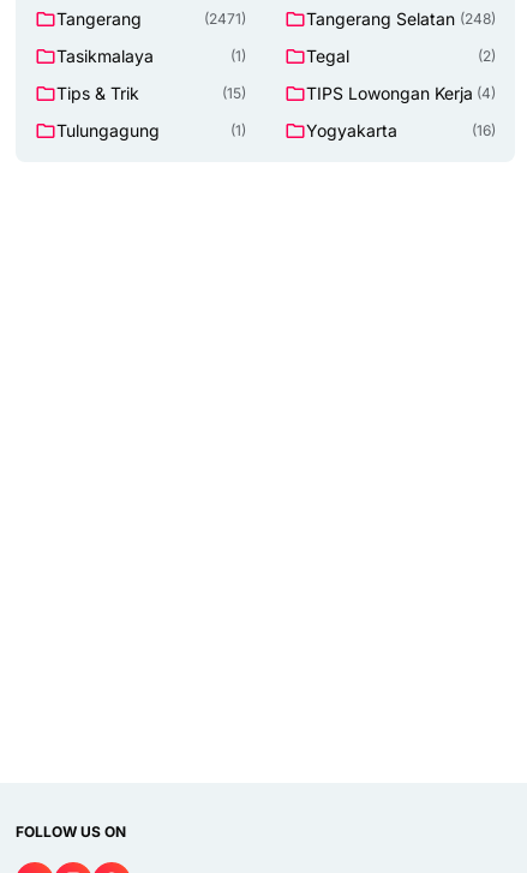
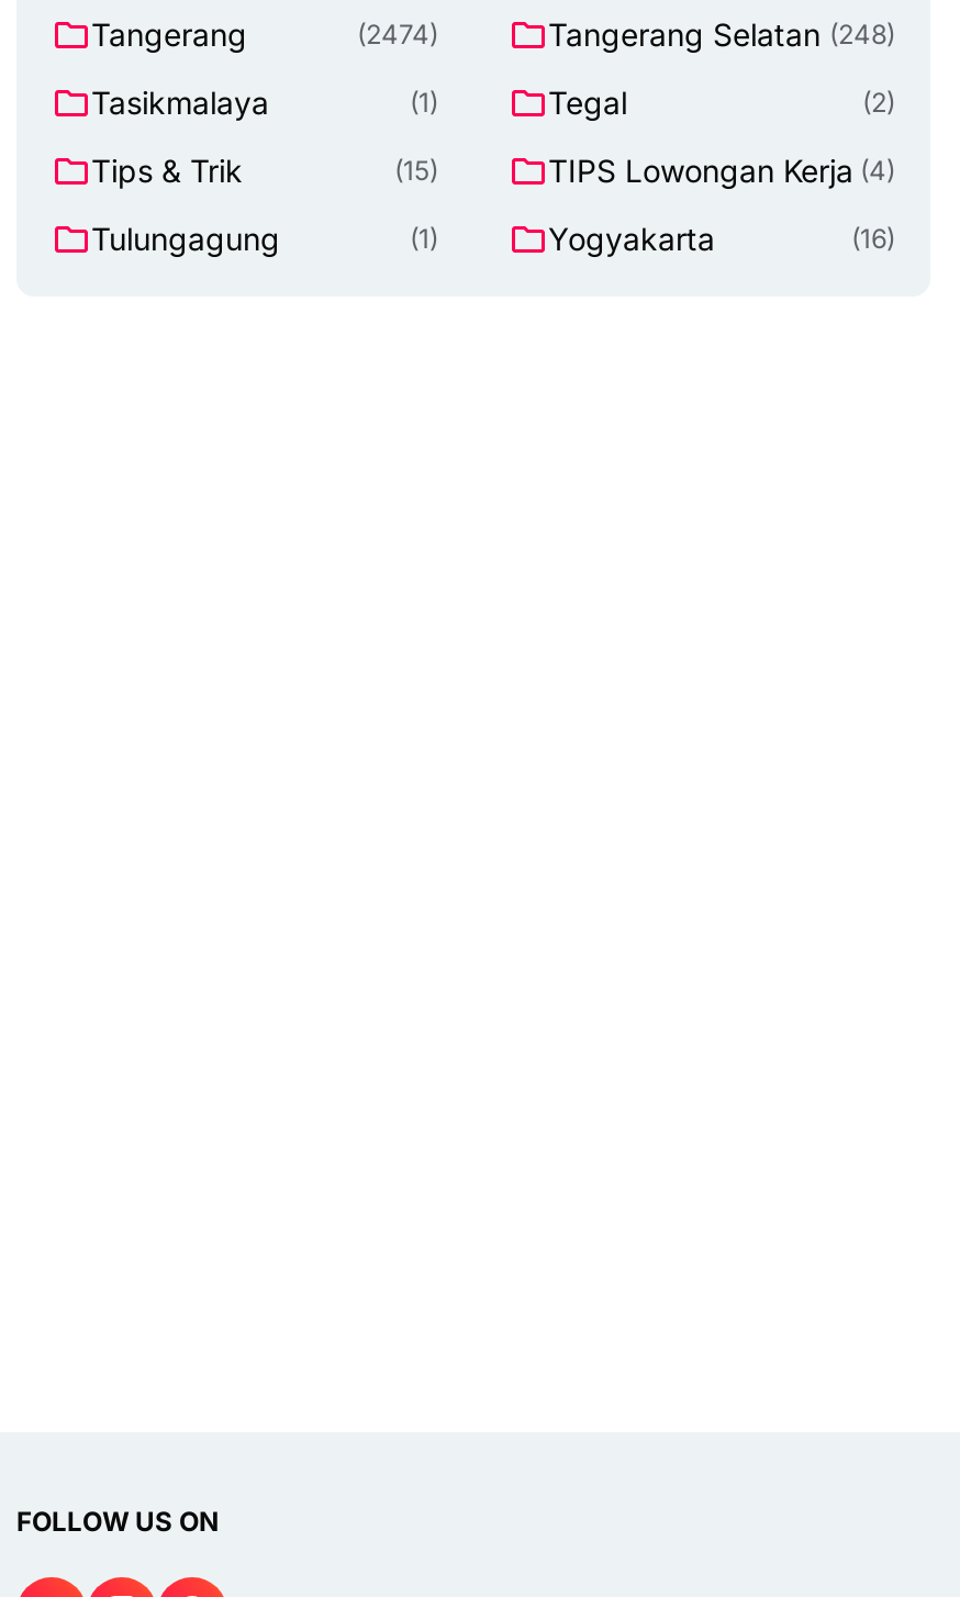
- (2471)
+ (2474)
